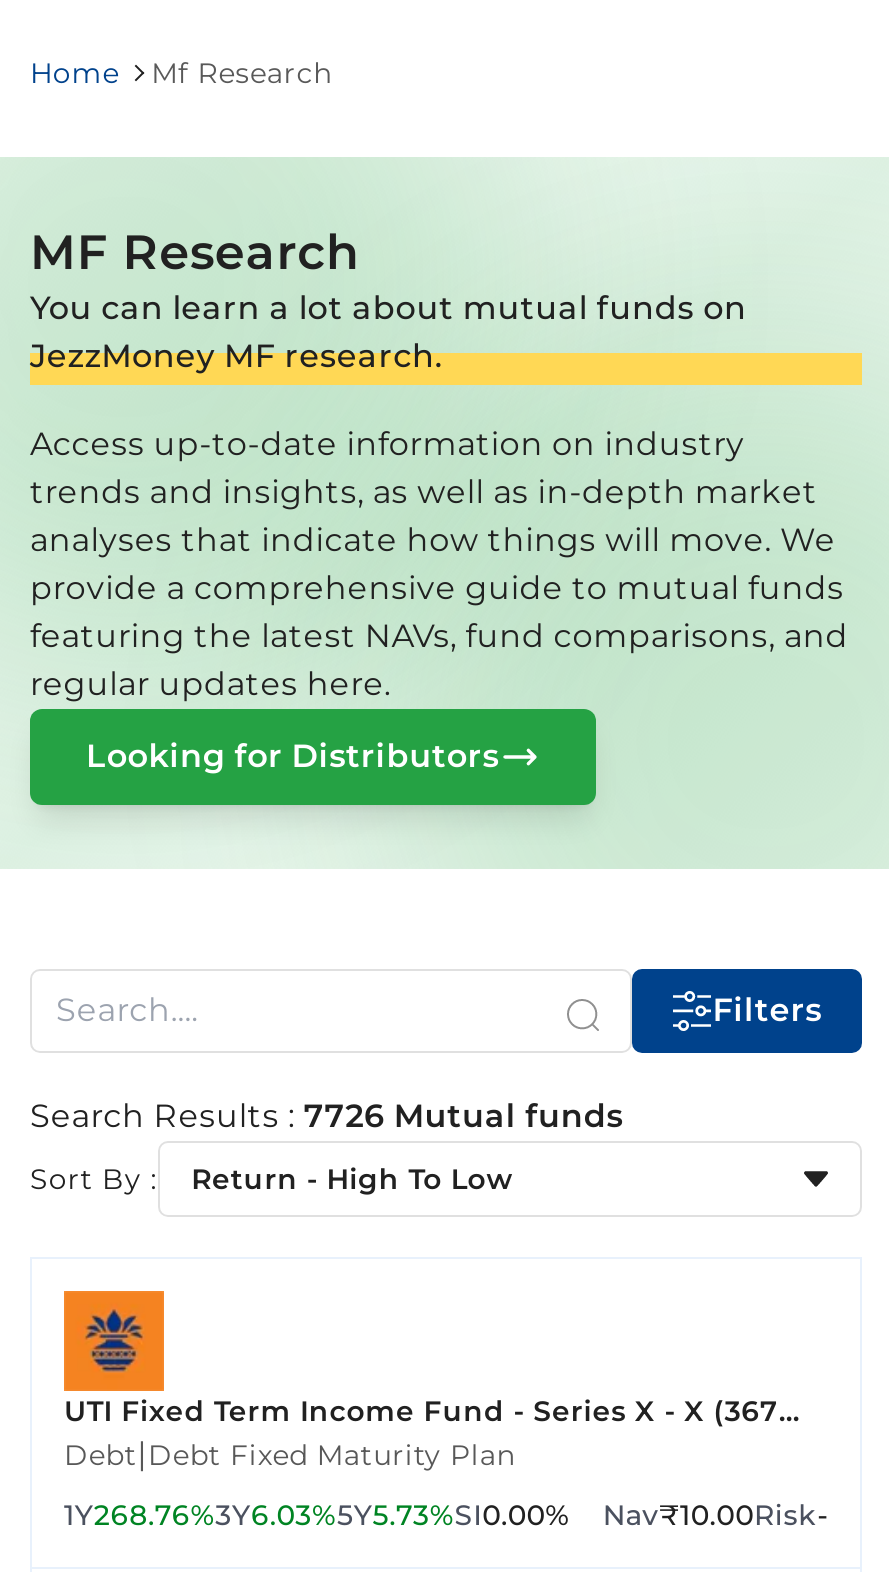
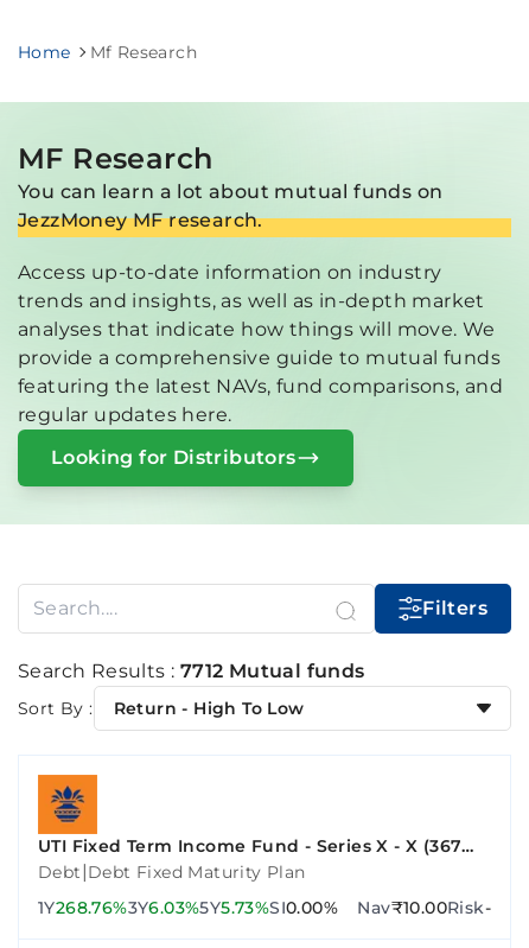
- Search Results : 7726 Mutual funds
+ Search Results : 7712 Mutual funds
